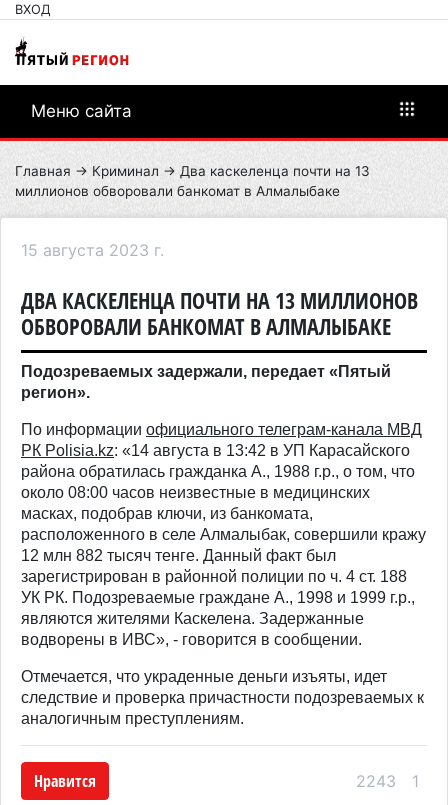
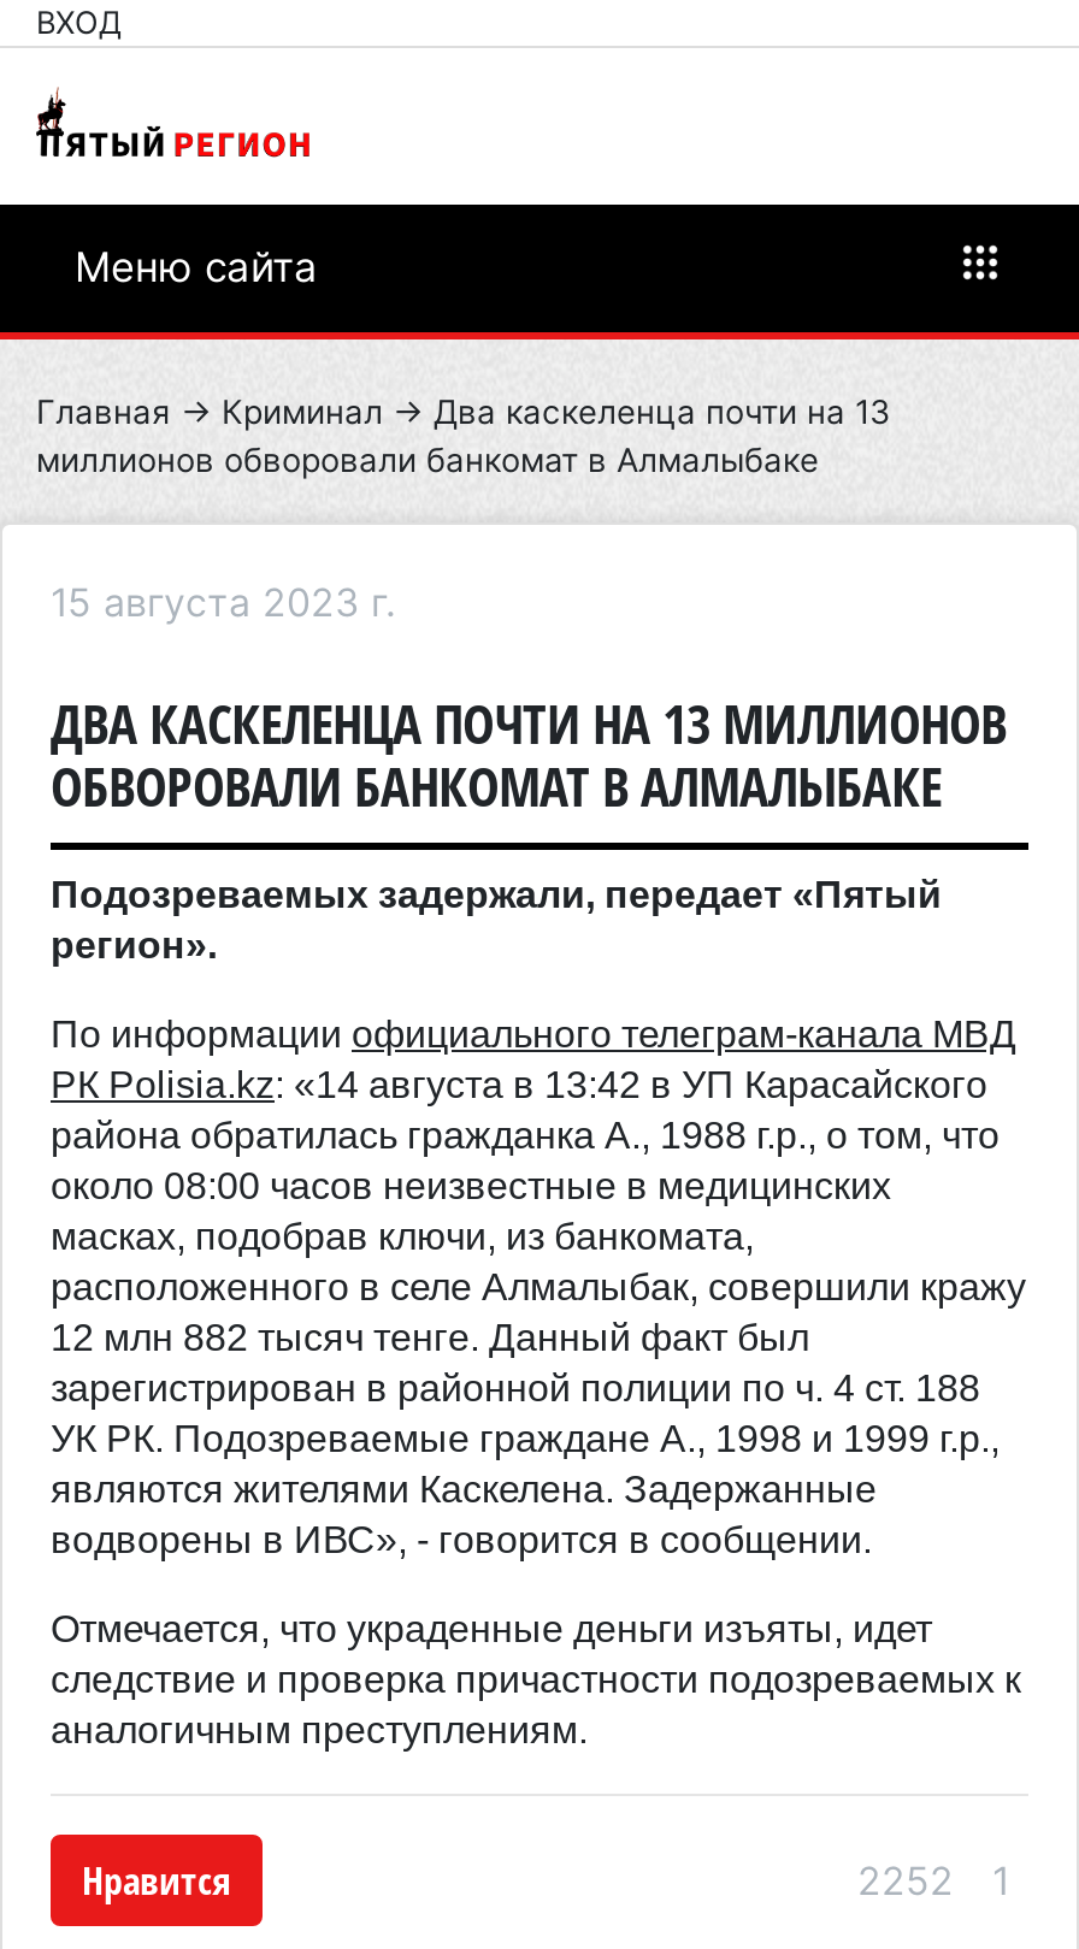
- 2243 1
+ 2252 1
